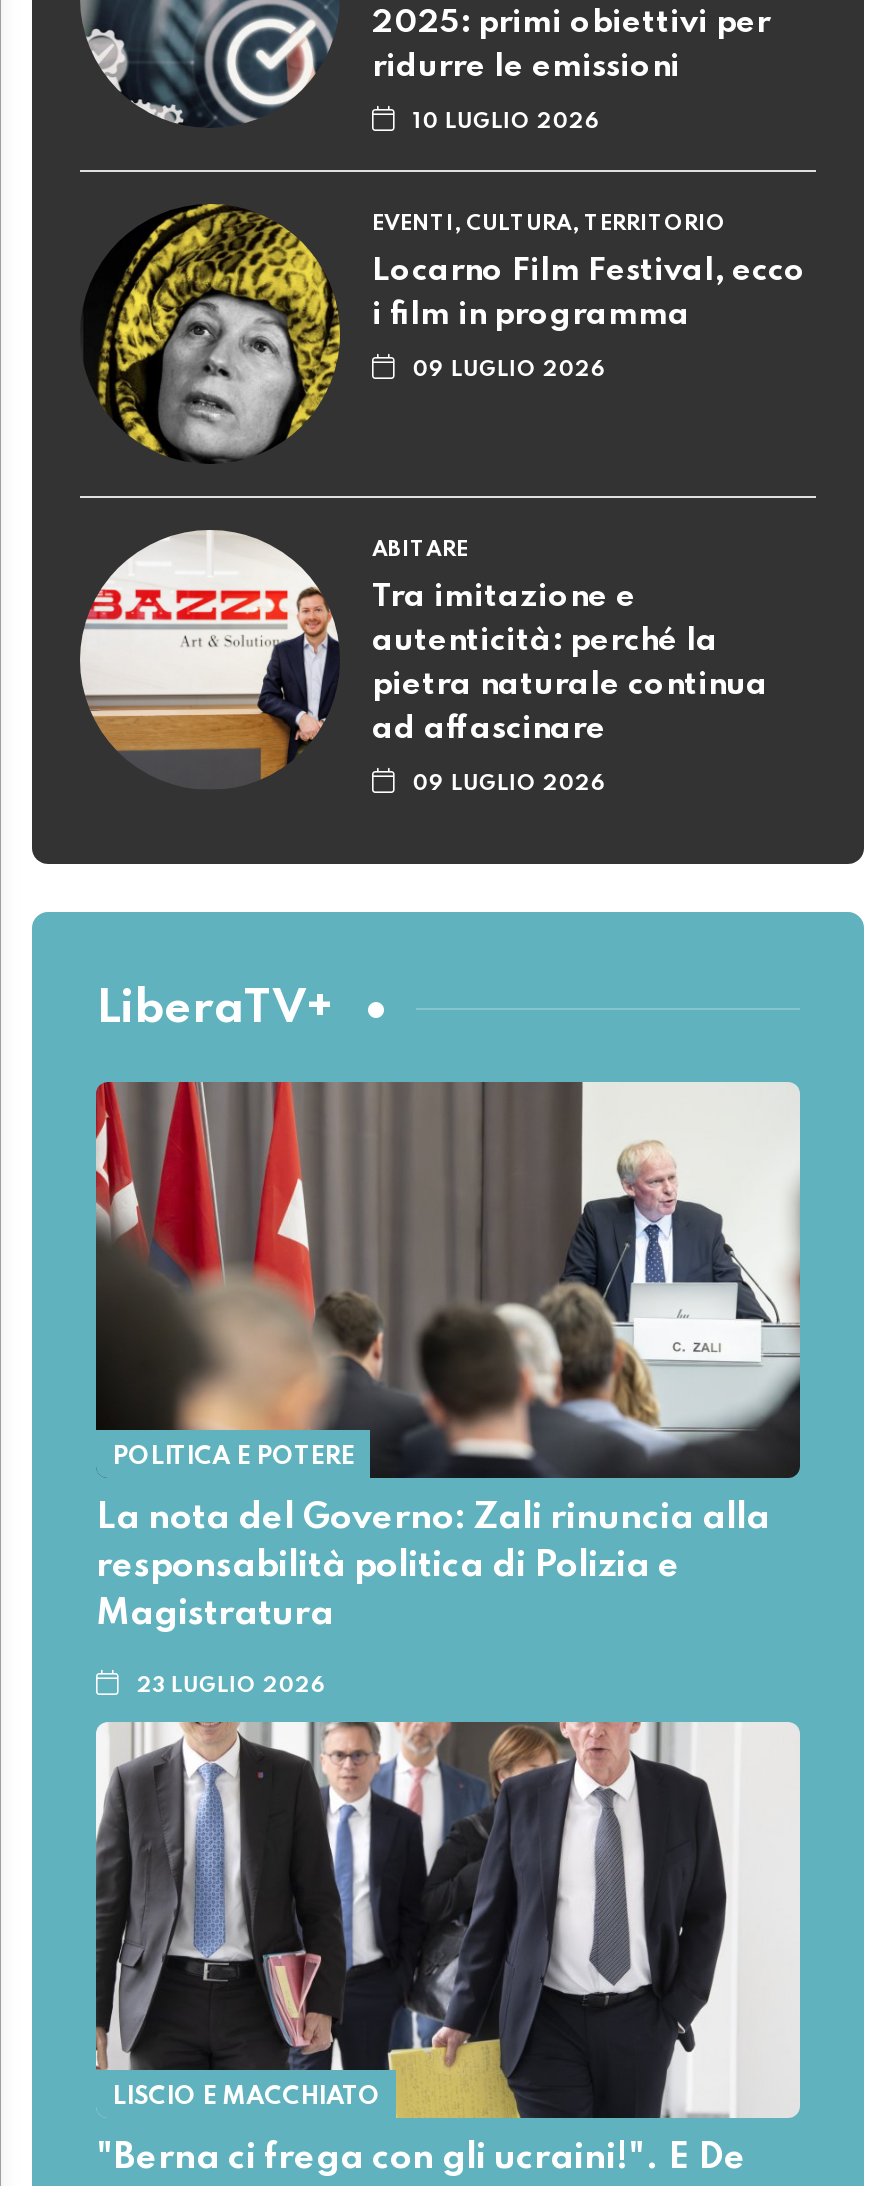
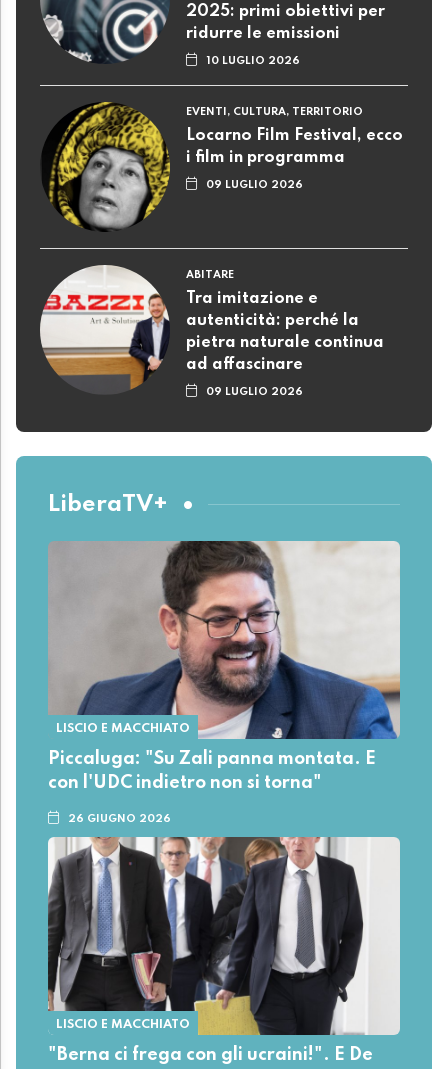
- [image]
- POLITICA E POTERE
+ [image]
+ LISCIO E MACCHIATO

- La nota del Governo: Zali rinuncia alla
- responsabilità politica di Polizia e
- Magistratura
+ Piccaluga: "Su Zali panna montata. E
+ con l'UDC indietro non si torna"

- 23 LUGLIO 2026
+ 26 GIUGNO 2026
